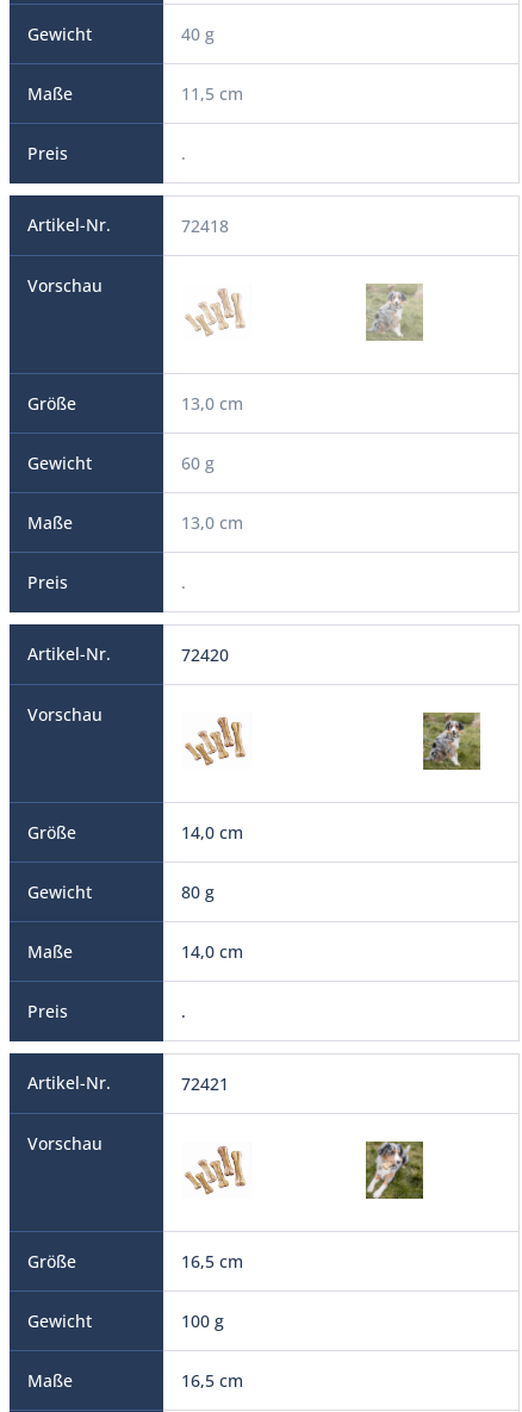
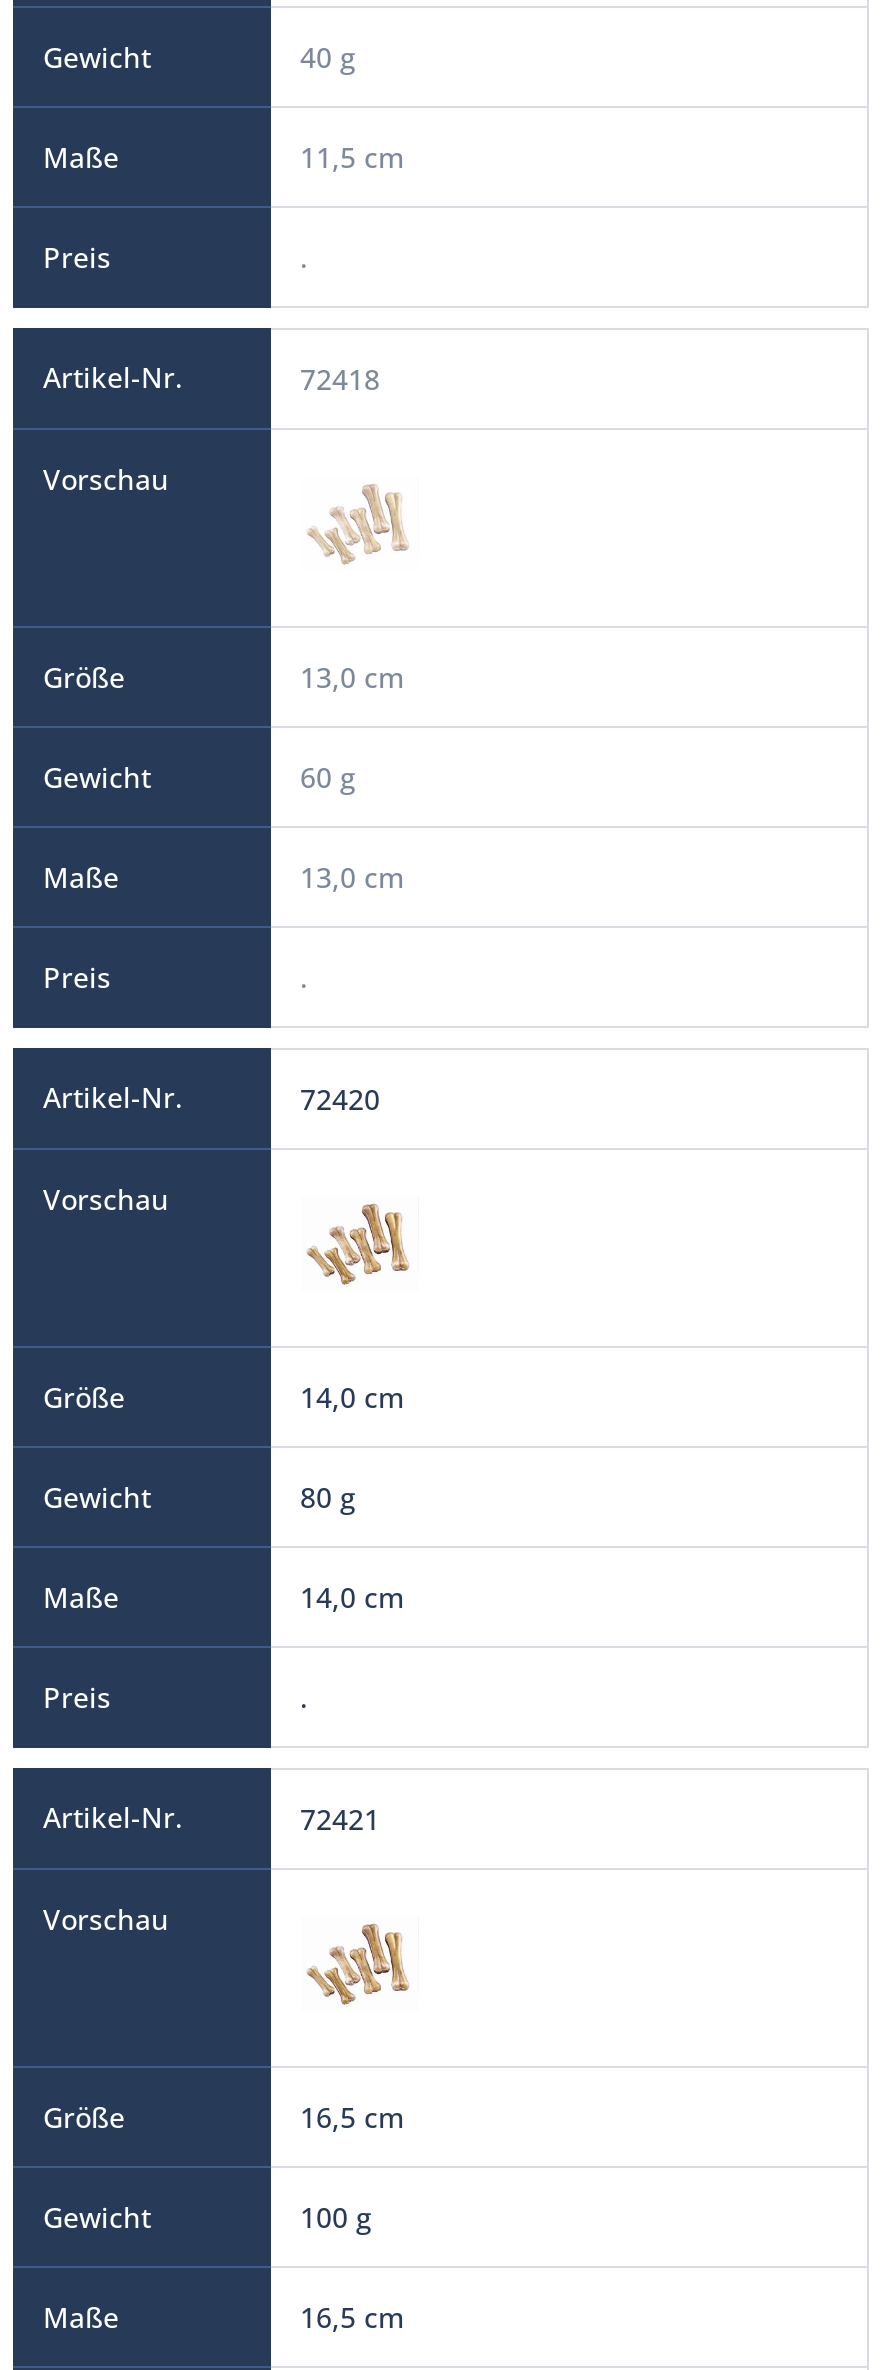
- [image]

- [image]

- [image]
